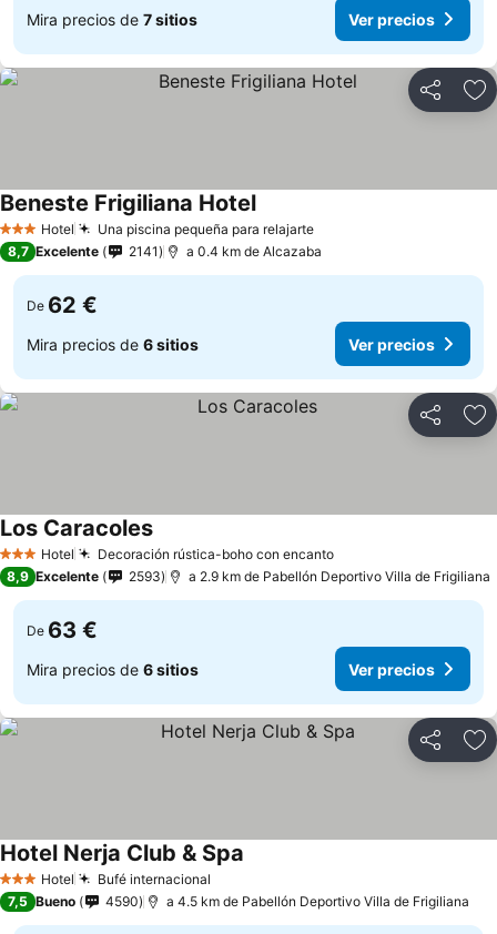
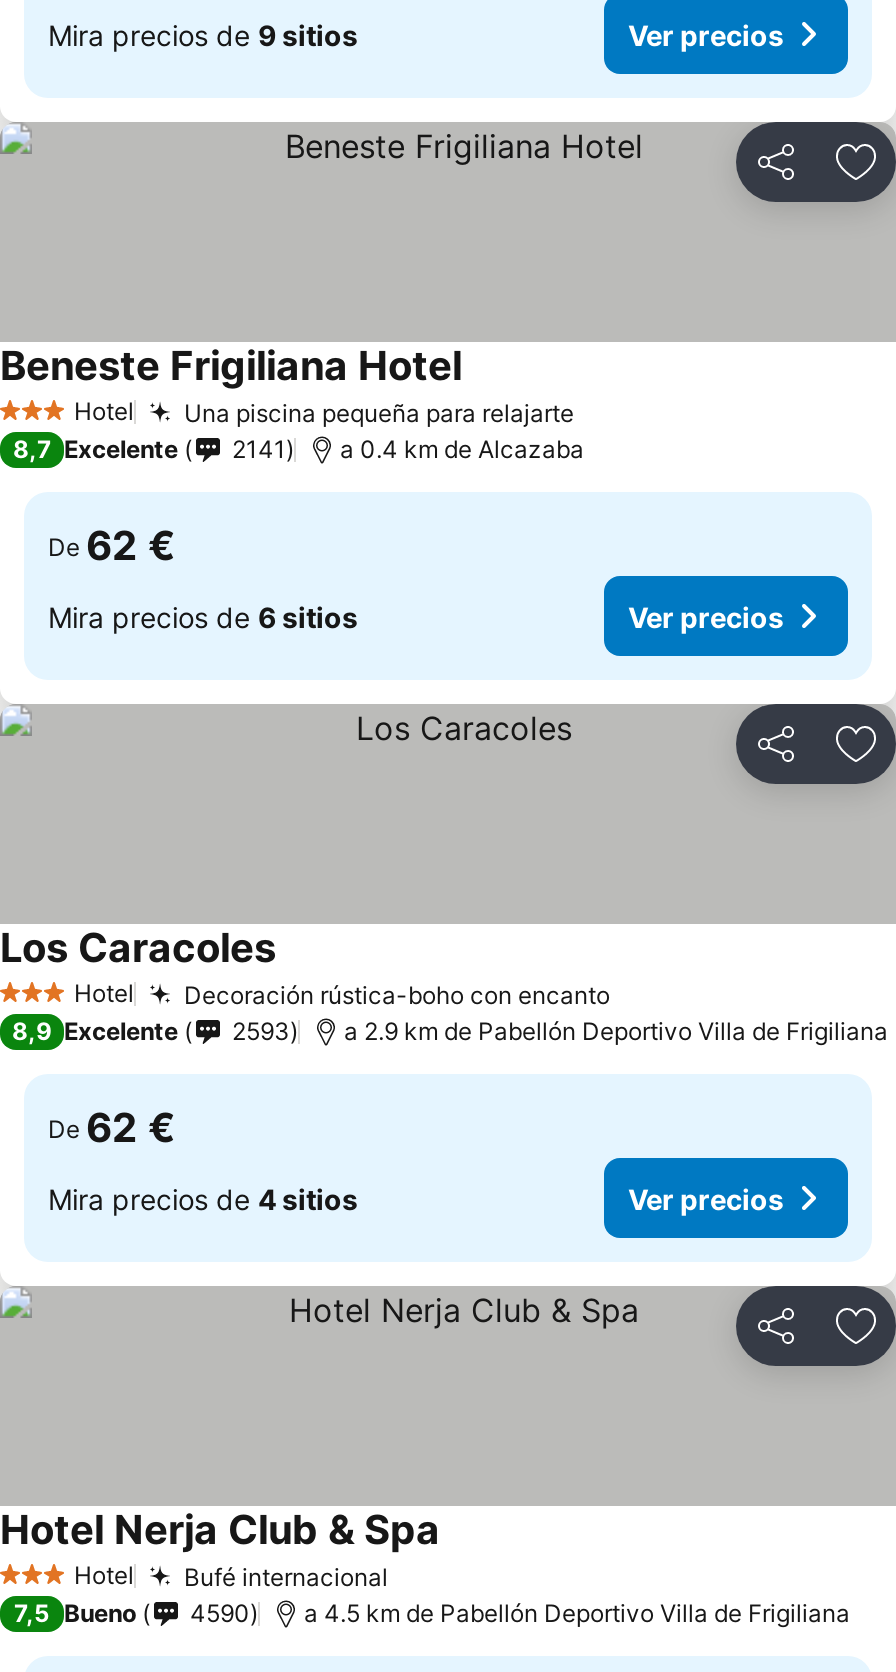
- Mira precios de 7 sitios
+ Mira precios de 9 sitios

- De 63 €
+ De 62 €

- Mira precios de 6 sitios
+ Mira precios de 4 sitios
